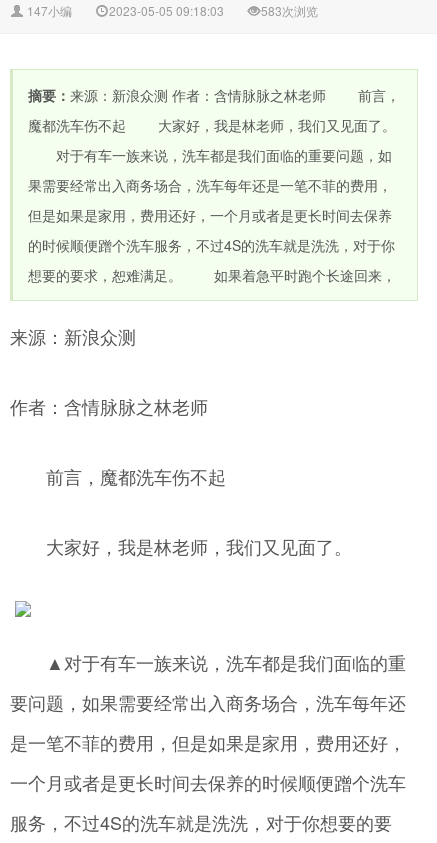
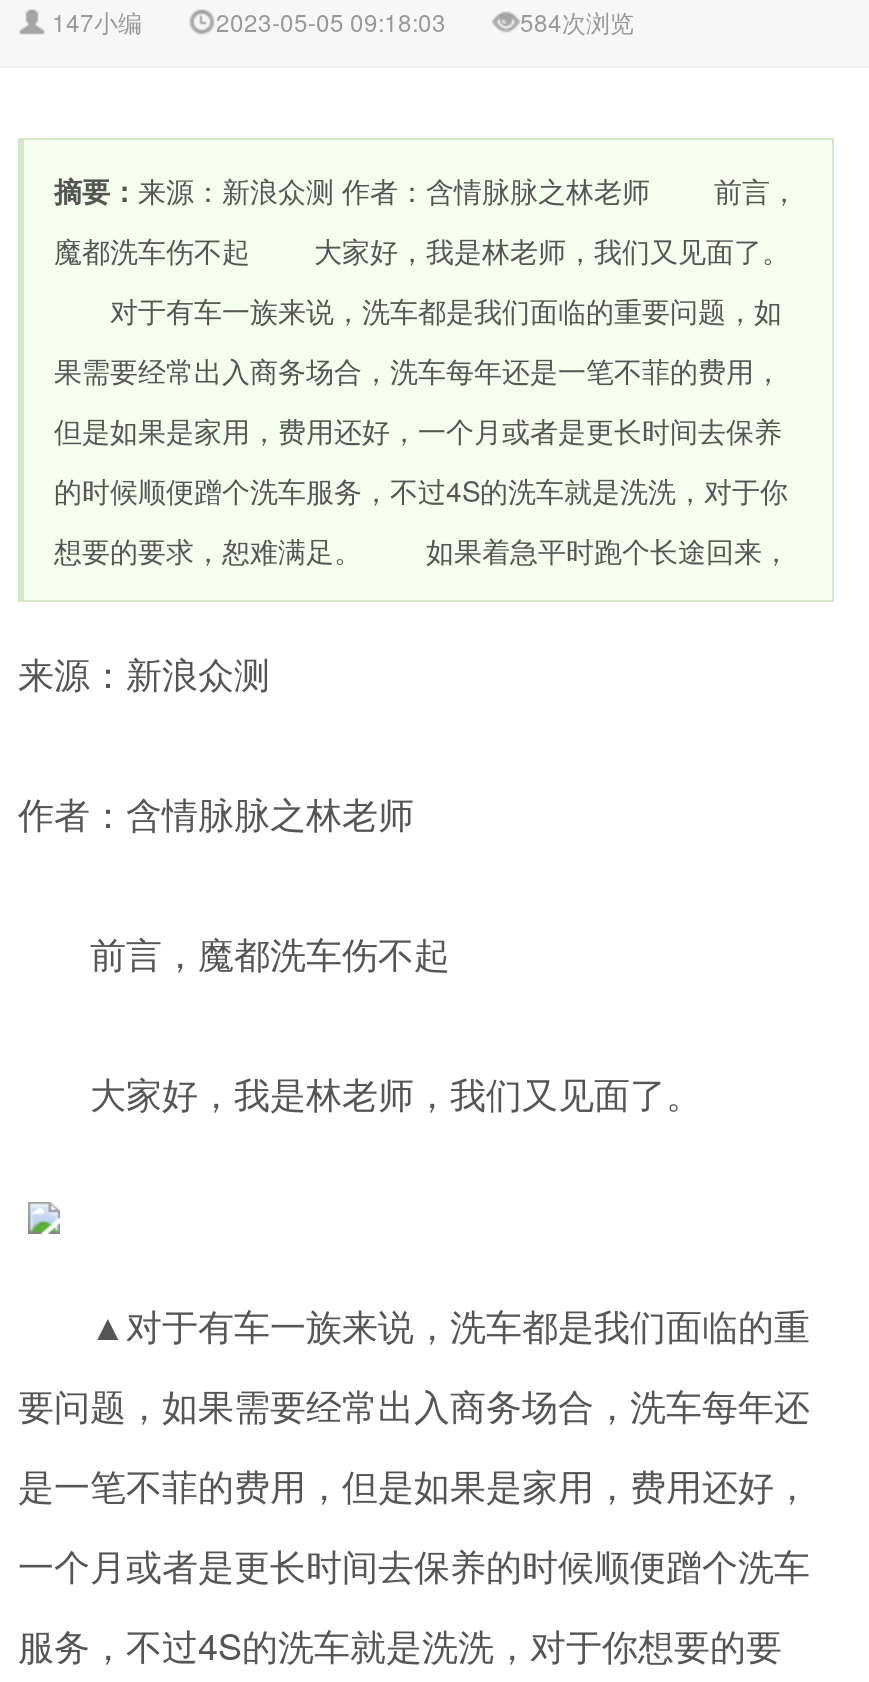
- 583次浏览
+ 584次浏览
